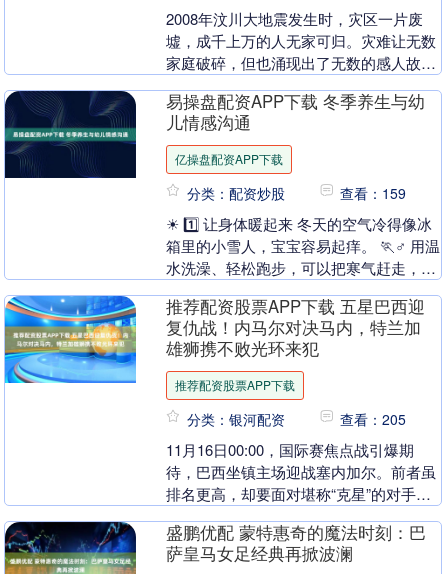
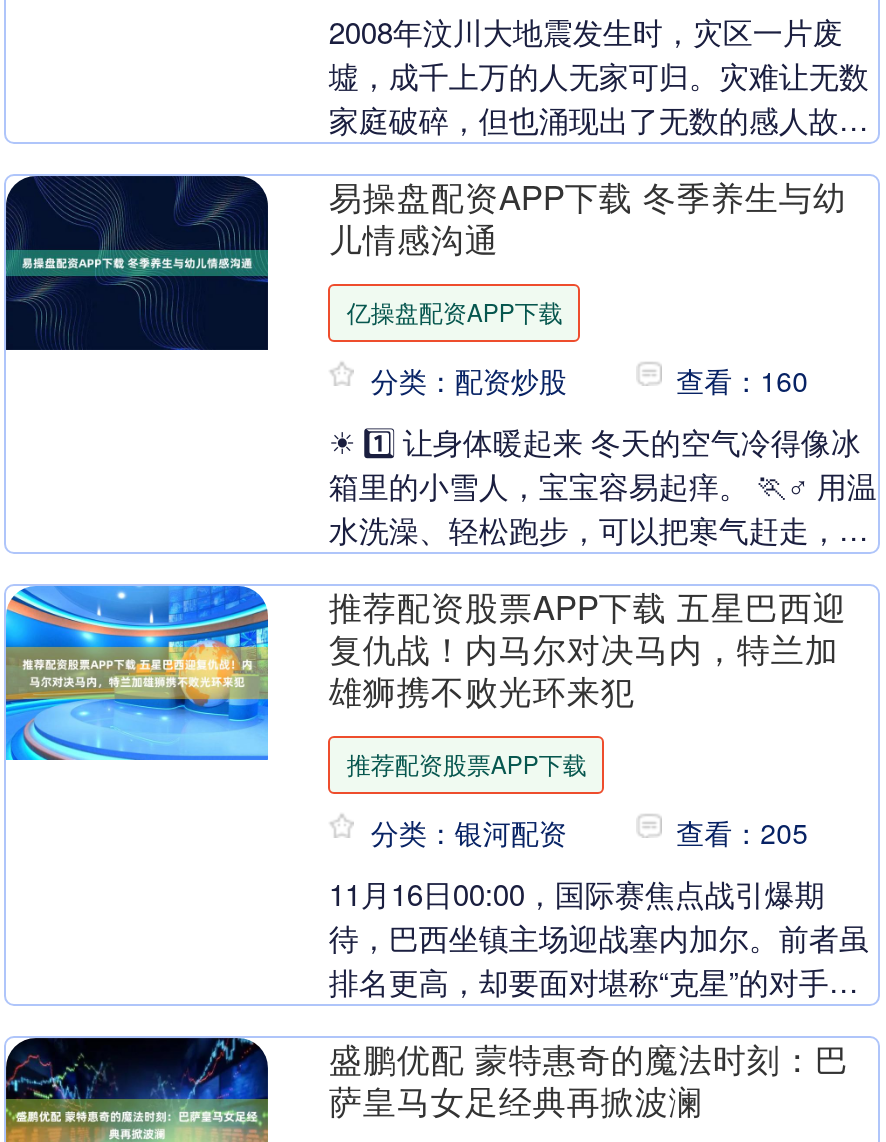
- 查看：159
+ 查看：160
